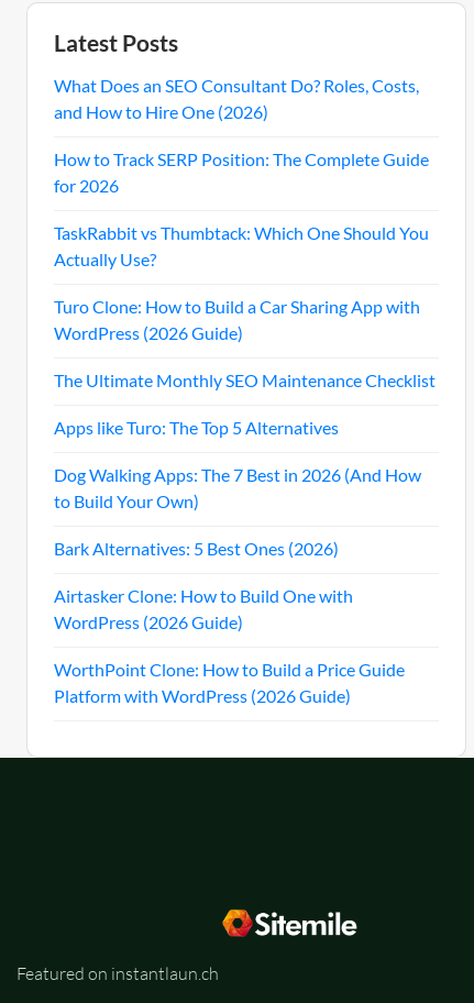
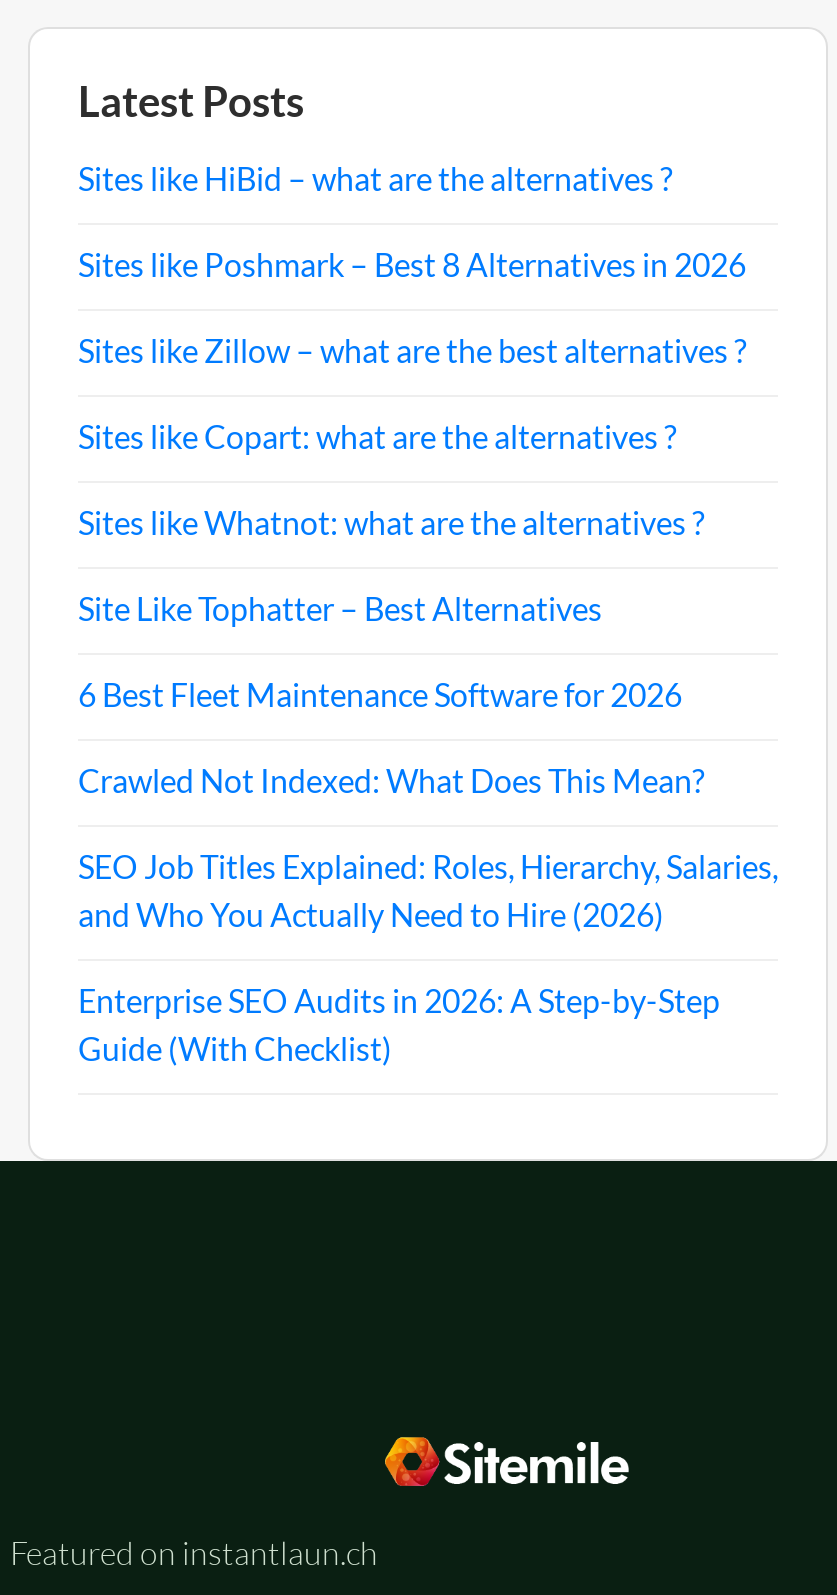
- What Does an SEO Consultant Do? Roles, Costs,
- and How to Hire One (2026)
+ Sites like HiBid – what are the alternatives ?

- How to Track SERP Position: The Complete Guide
- for 2026
+ Sites like Poshmark – Best 8 Alternatives in 2026

- TaskRabbit vs Thumbtack: Which One Should You
- Actually Use?
+ Sites like Zillow – what are the best alternatives ?

- Turo Clone: How to Build a Car Sharing App with
- WordPress (2026 Guide)
+ Sites like Copart: what are the alternatives ?

- The Ultimate Monthly SEO Maintenance Checklist
+ Sites like Whatnot: what are the alternatives ?

- Apps like Turo: The Top 5 Alternatives
+ Site Like Tophatter – Best Alternatives

- Dog Walking Apps: The 7 Best in 2026 (And How
- to Build Your Own)
+ 6 Best Fleet Maintenance Software for 2026

- Bark Alternatives: 5 Best Ones (2026)
+ Crawled Not Indexed: What Does This Mean?

- Airtasker Clone: How to Build One with
- WordPress (2026 Guide)
+ SEO Job Titles Explained: Roles, Hierarchy, Salaries,
+ and Who You Actually Need to Hire (2026)

- WorthPoint Clone: How to Build a Price Guide
- Platform with WordPress (2026 Guide)
+ Enterprise SEO Audits in 2026: A Step-by-Step
+ Guide (With Checklist)
